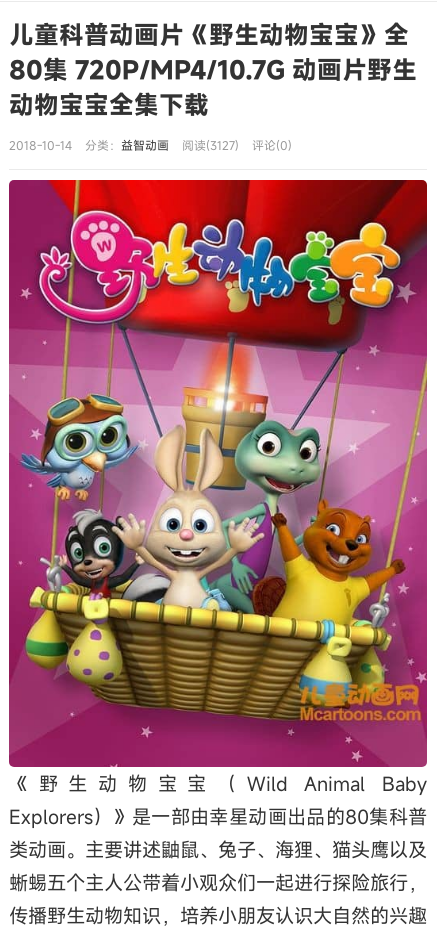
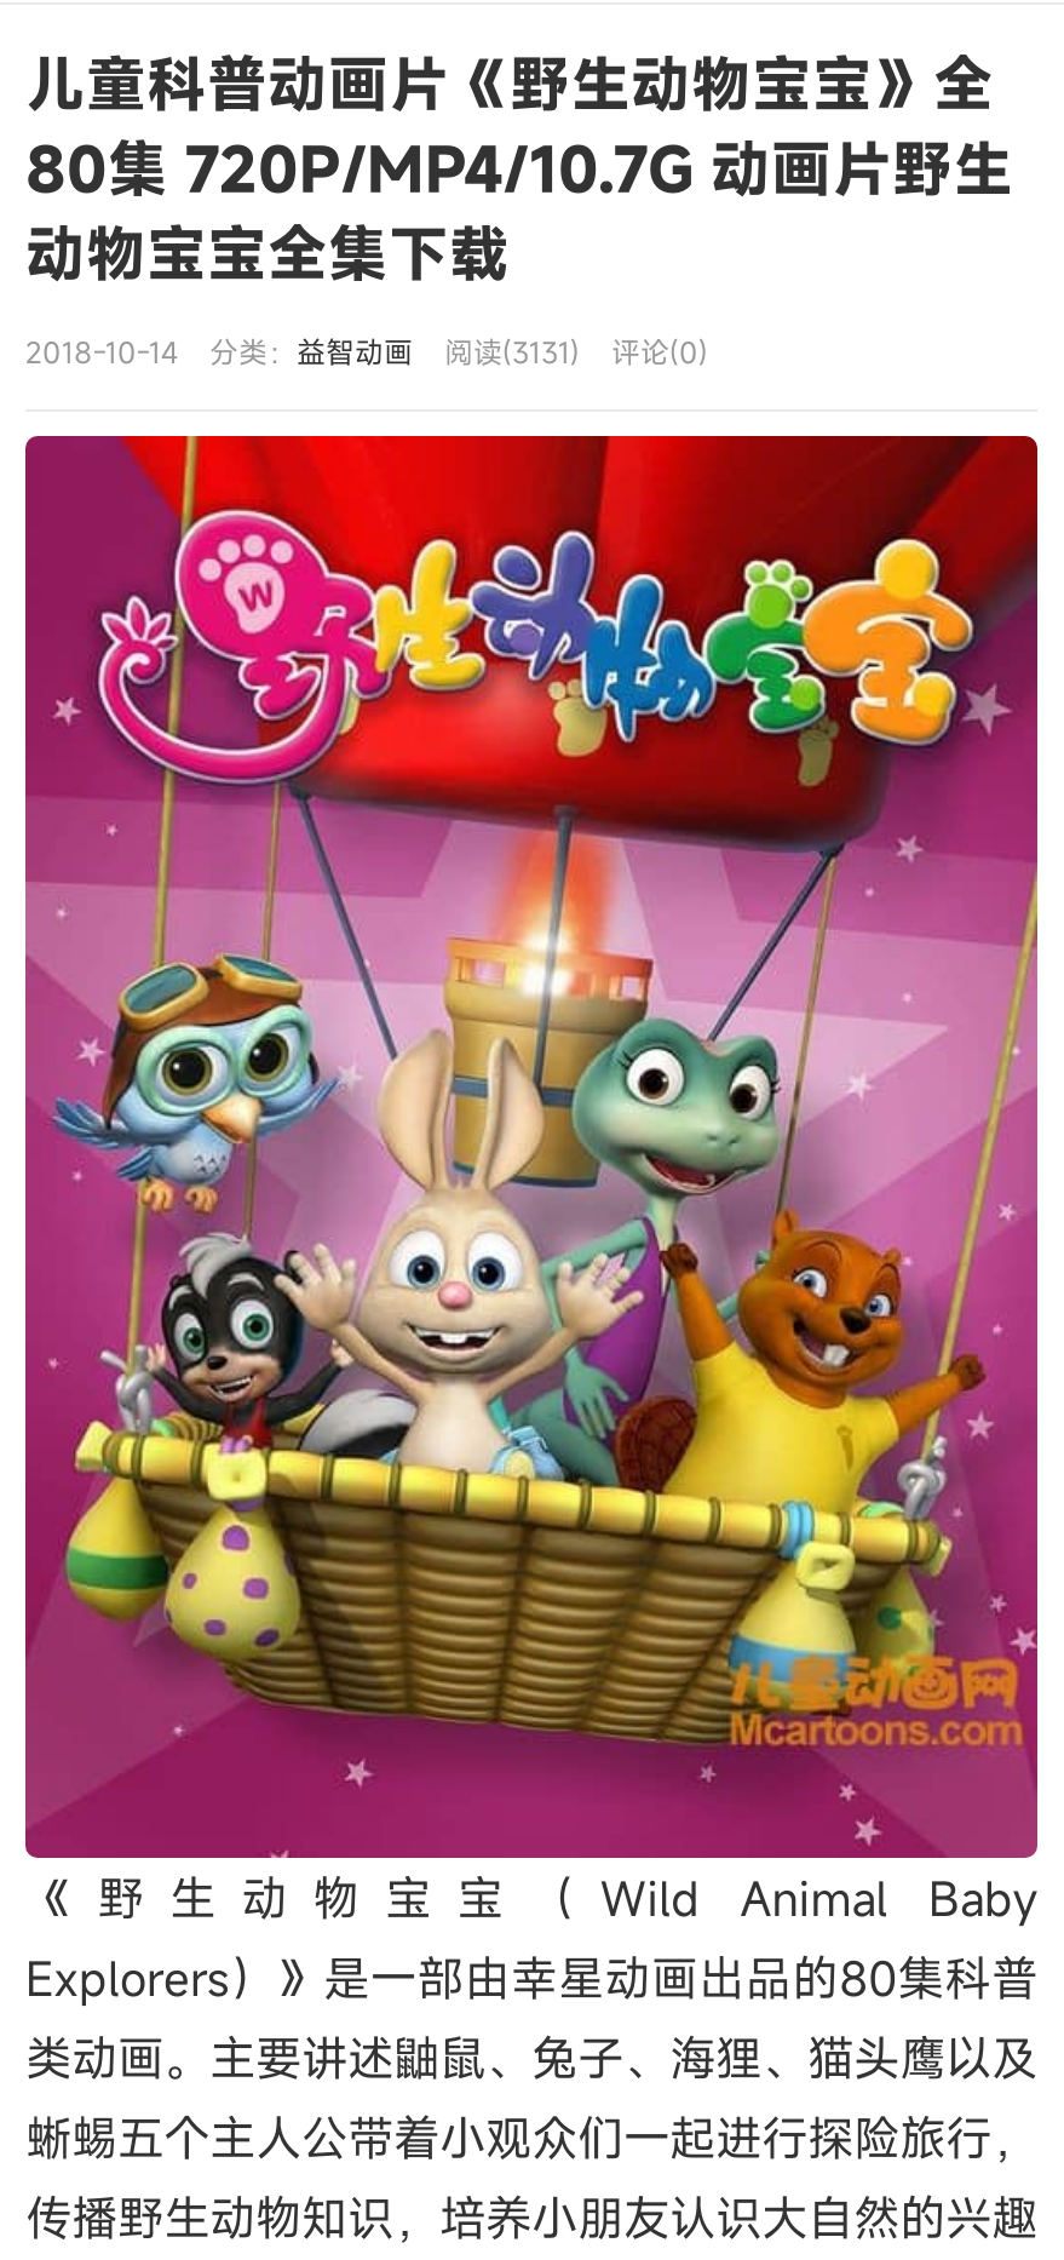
- 2018-10-14 分类：益智动画 阅读(3127) 评论(0)
+ 2018-10-14 分类：益智动画 阅读(3131) 评论(0)
